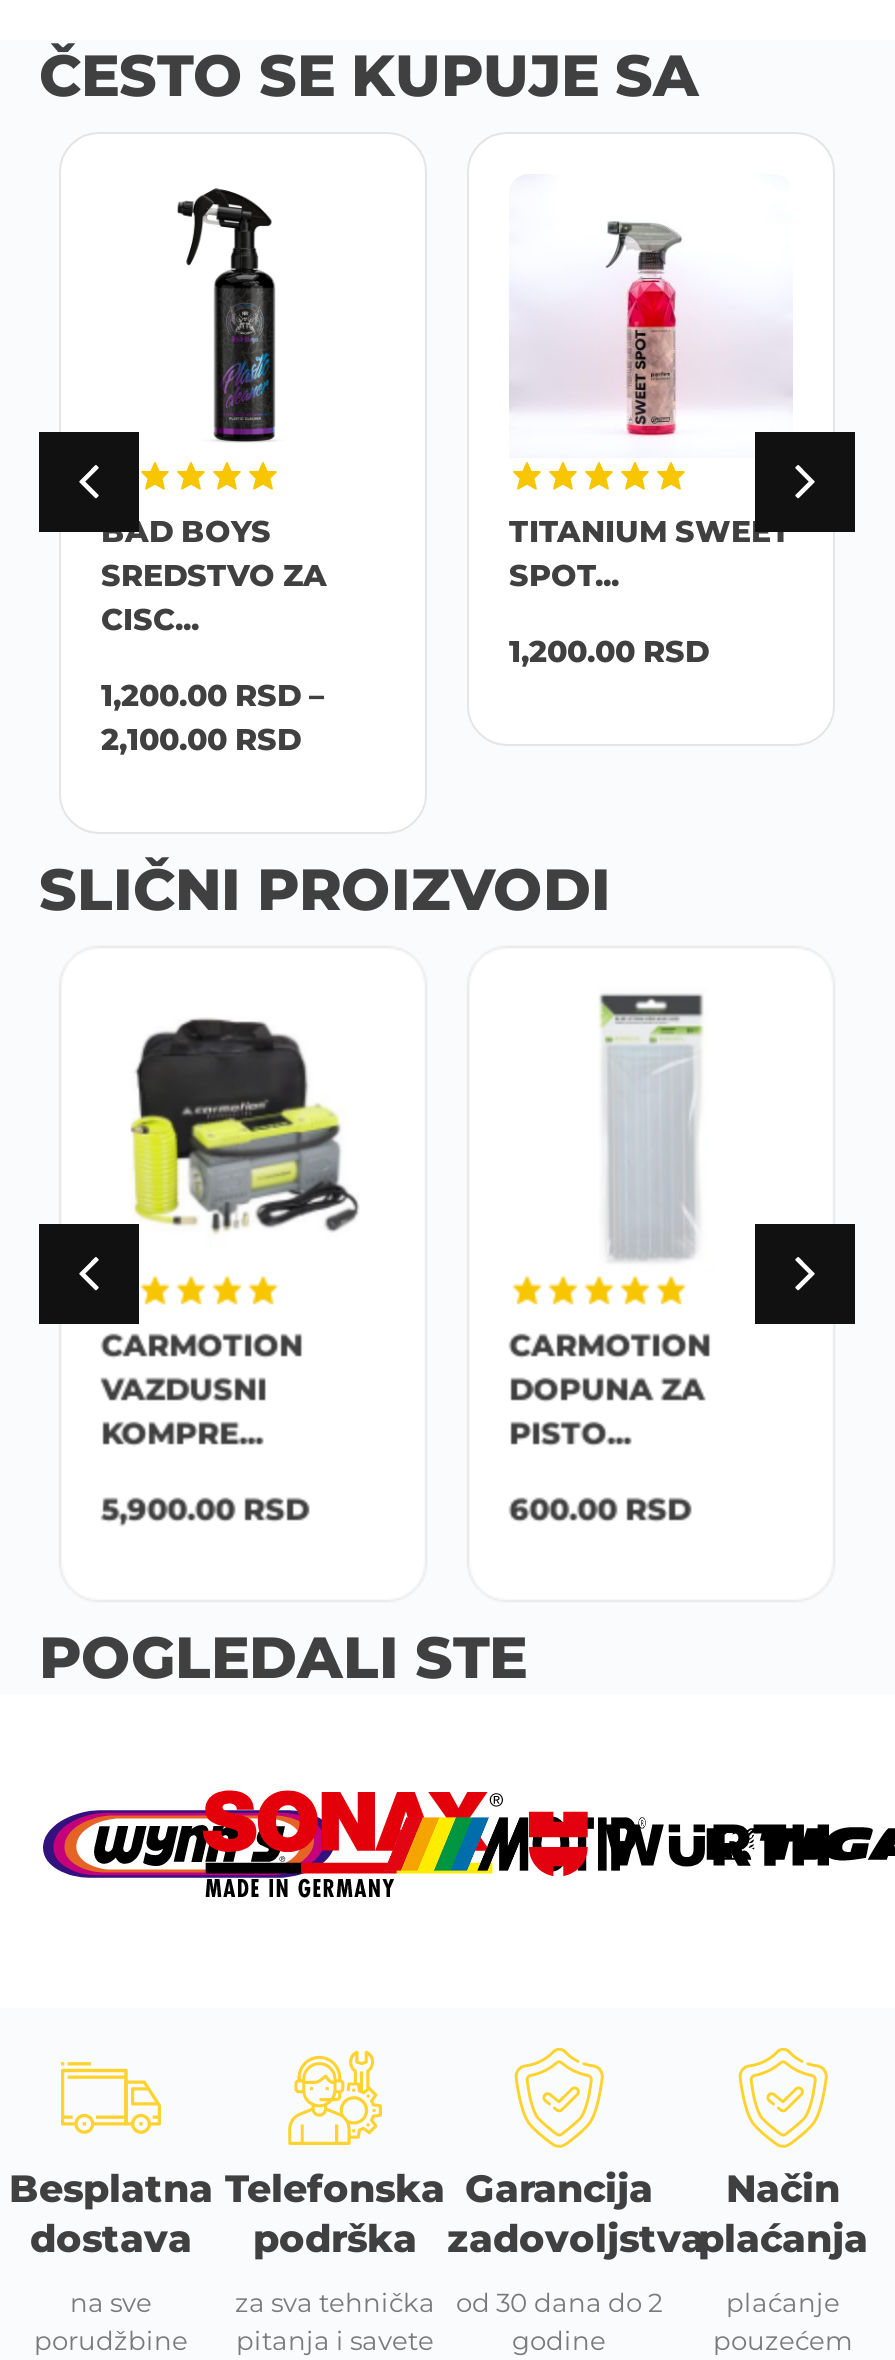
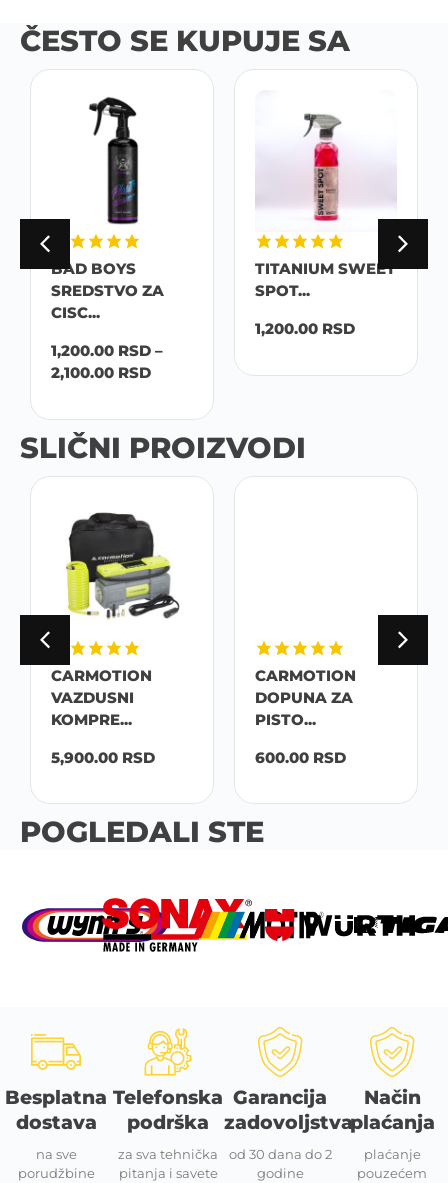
- [image]
